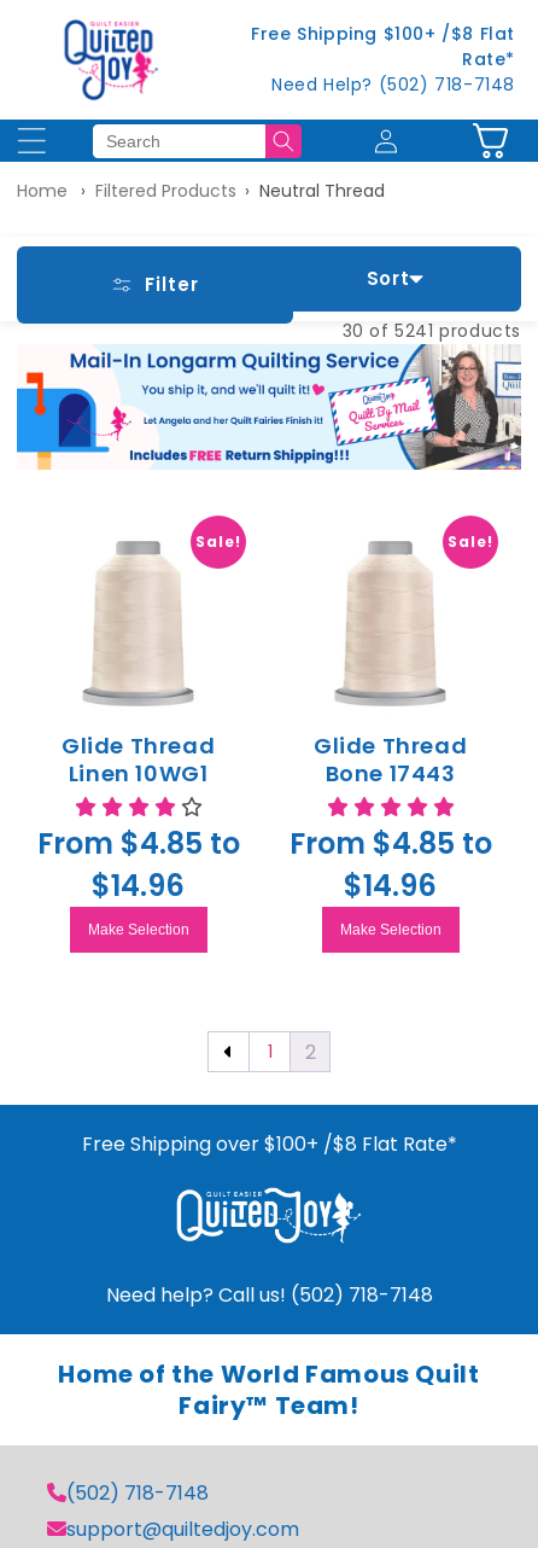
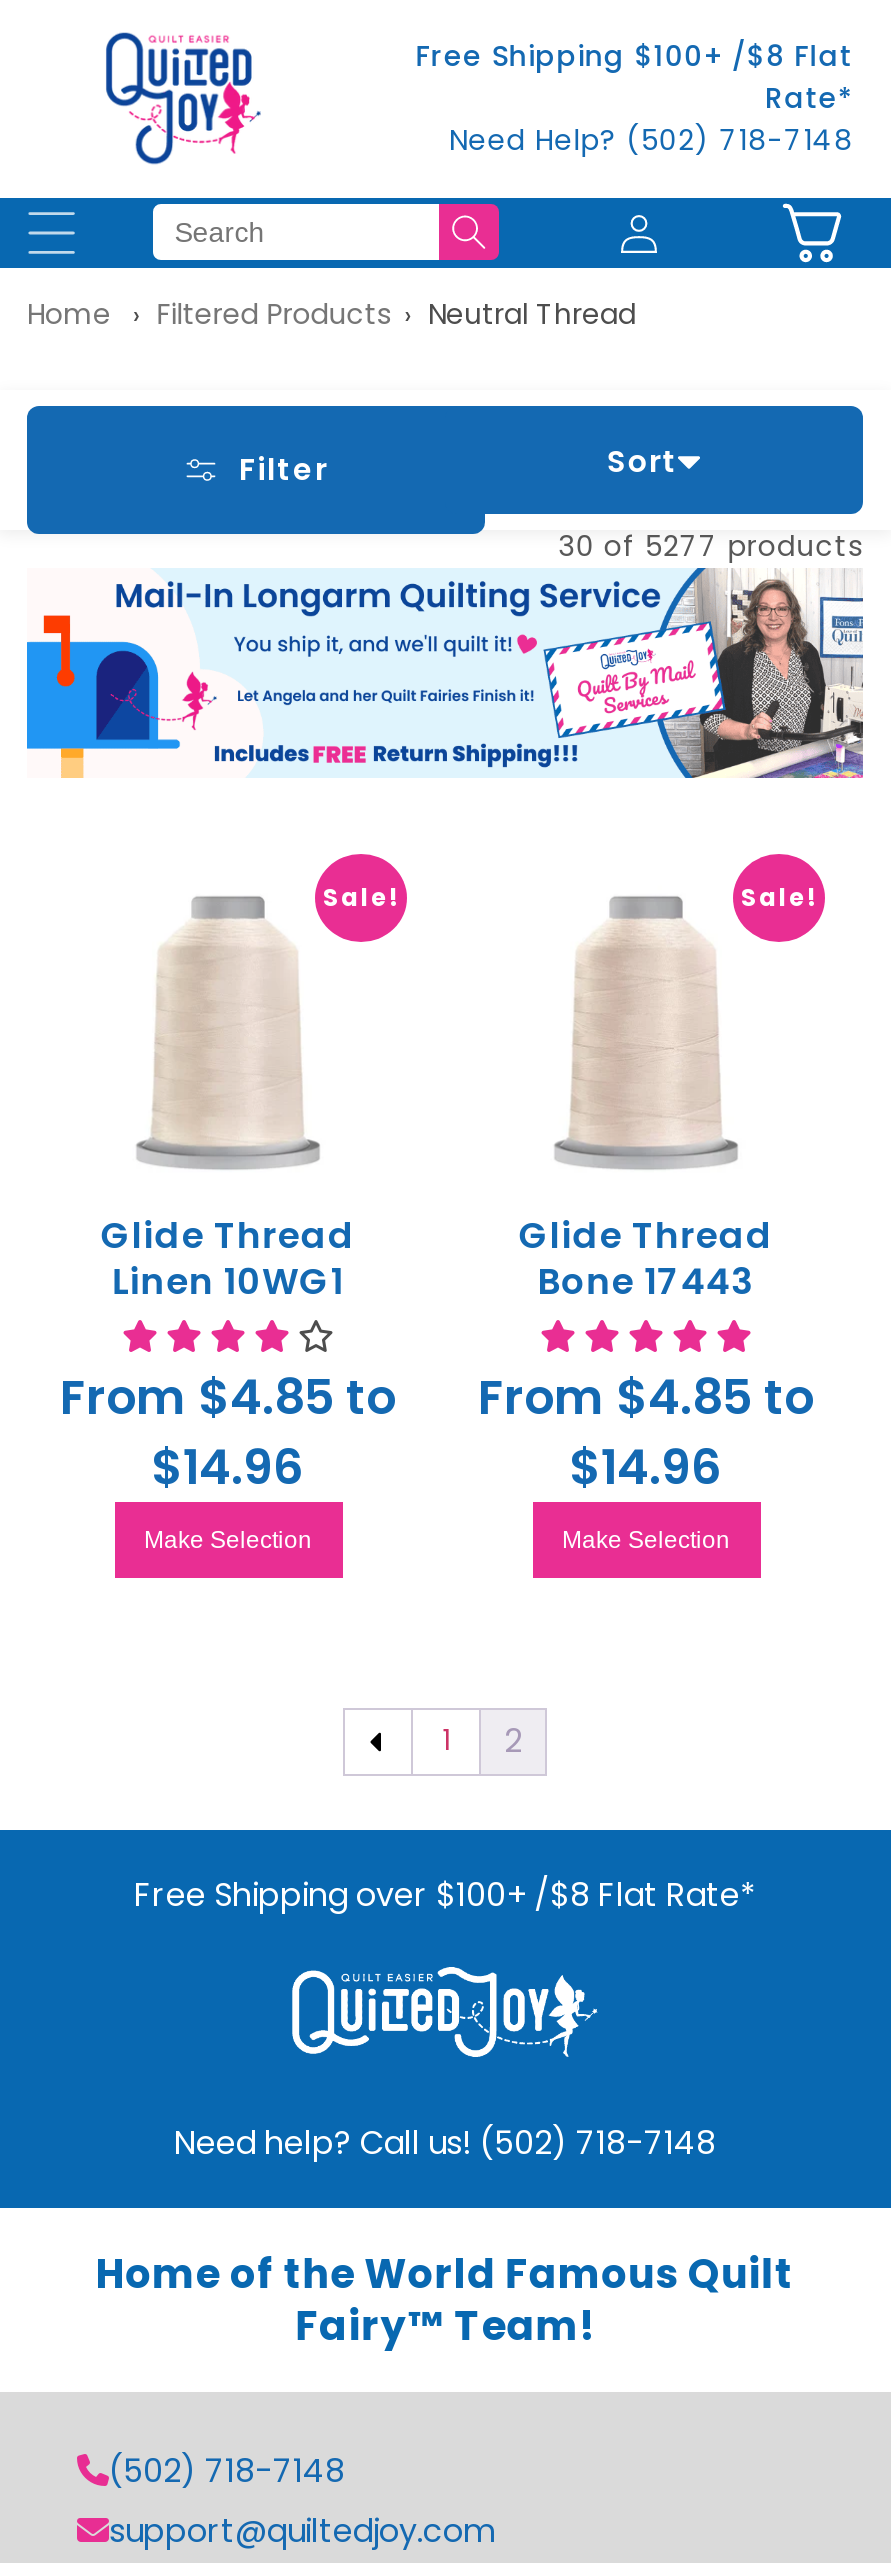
- 30 of 5241 products
+ 30 of 5277 products
